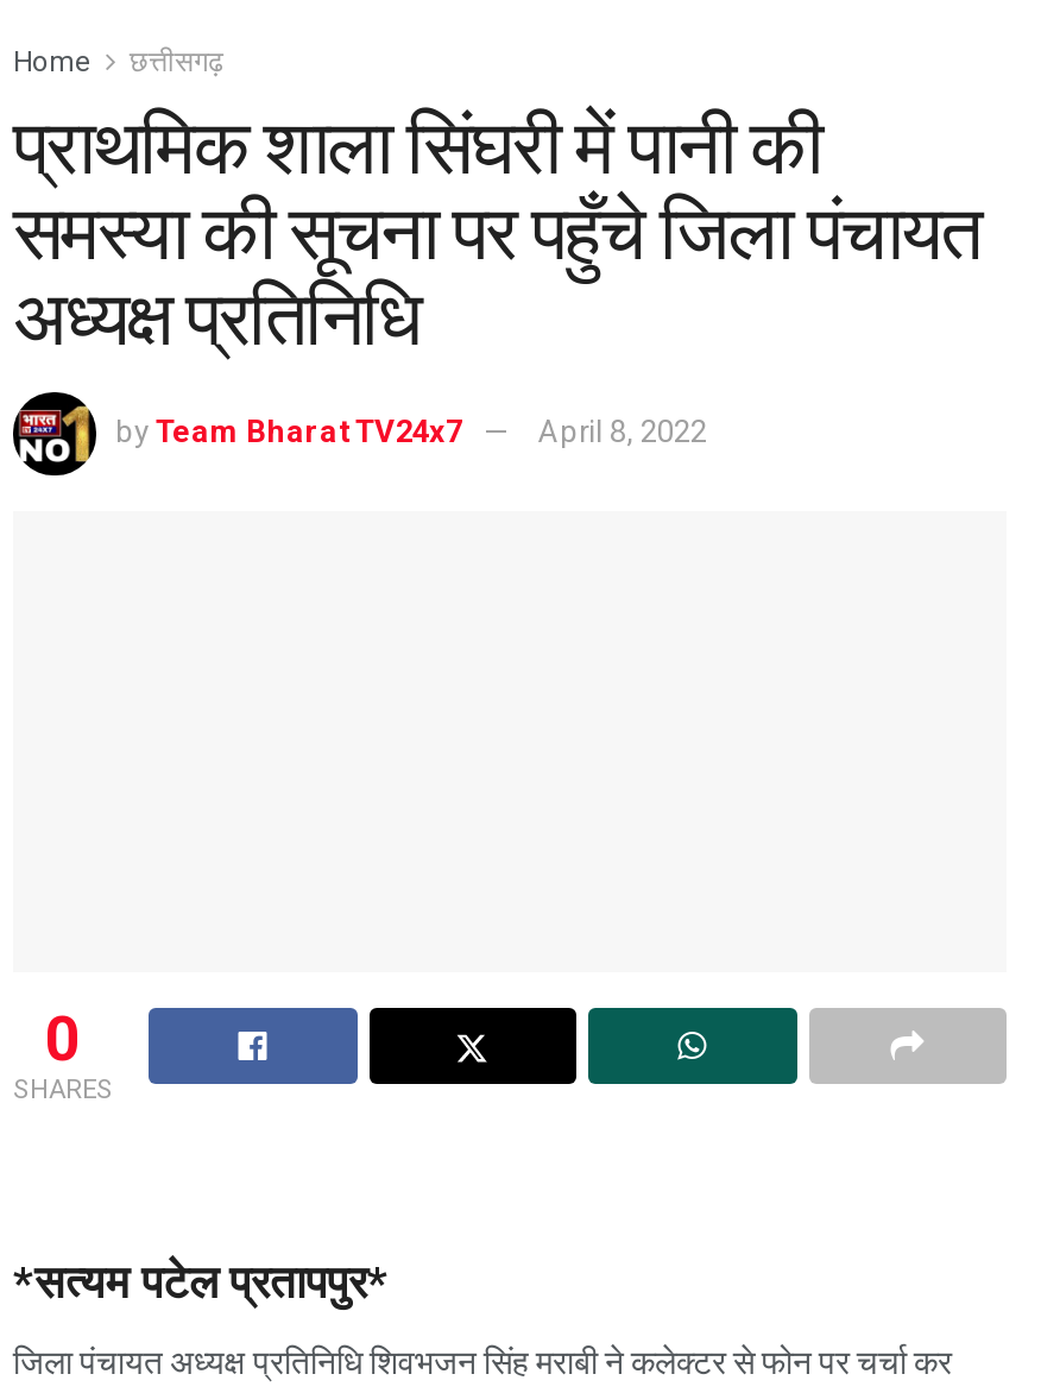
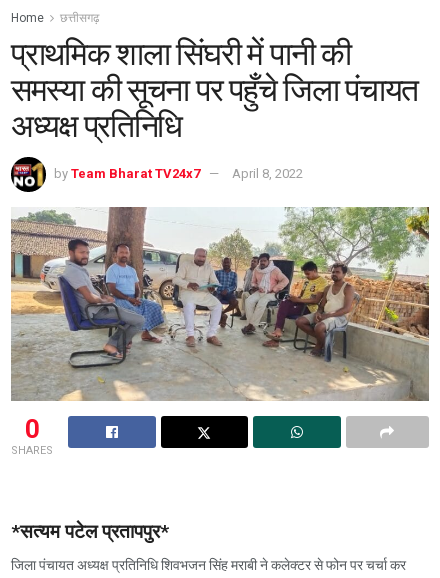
+ [image]
